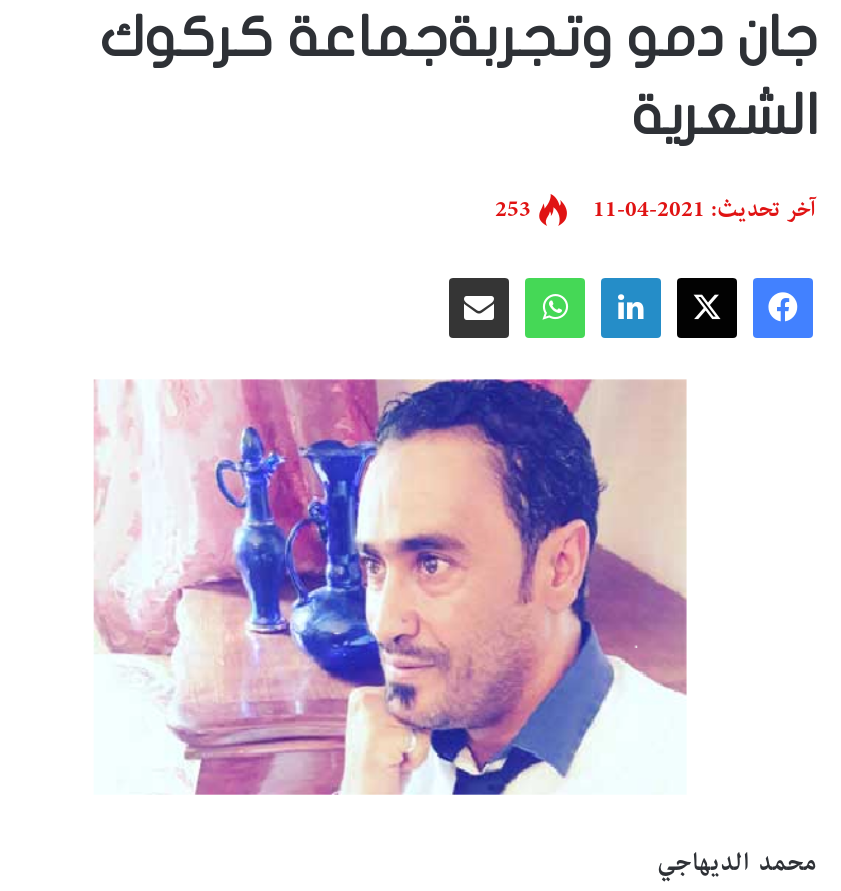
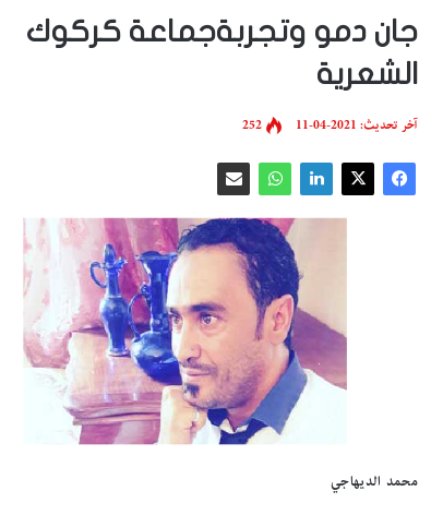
- 253
+ 252
